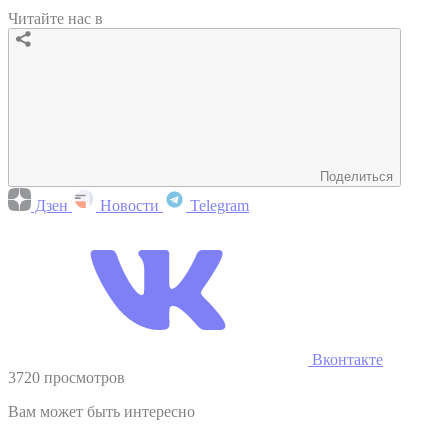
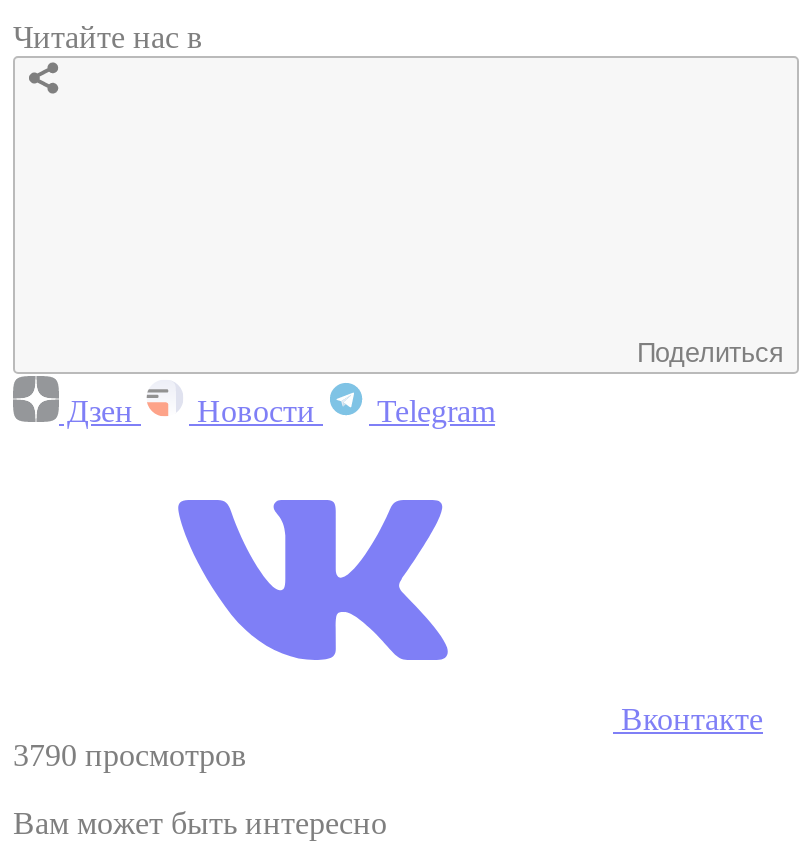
- 3720 просмотров
+ 3790 просмотров
